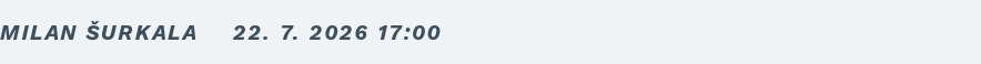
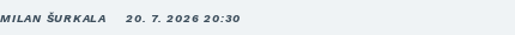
- MILAN ŠURKALA 22. 7. 2026 17:00
+ MILAN ŠURKALA 20. 7. 2026 20:30
